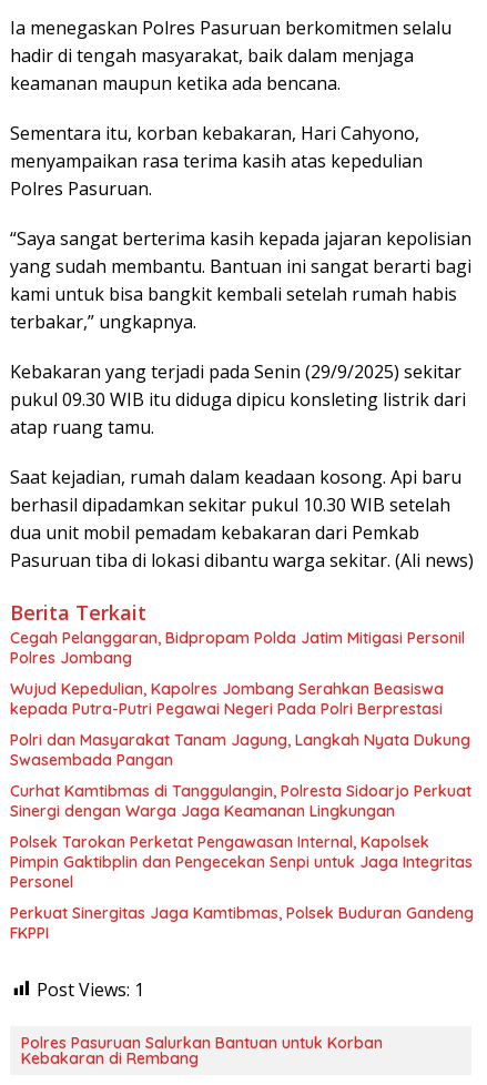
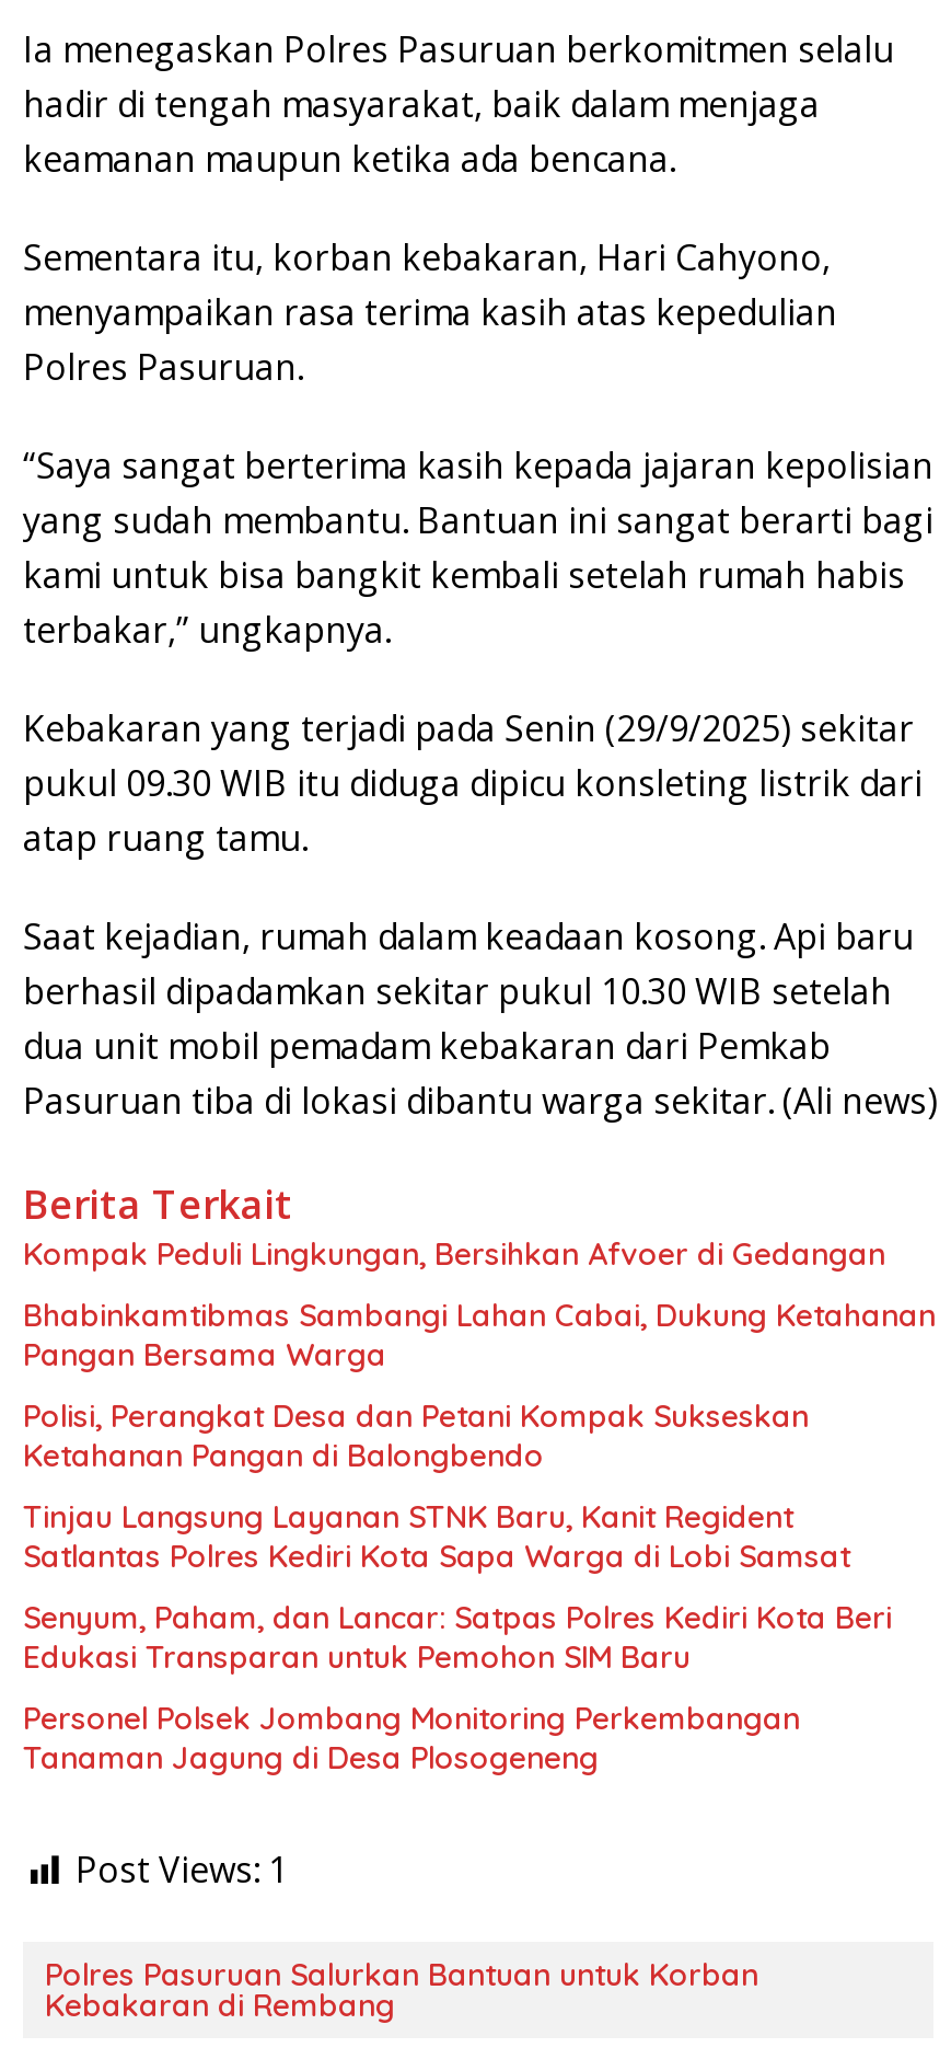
- Cegah Pelanggaran, Bidpropam Polda Jatim Mitigasi Personil
- Polres Jombang
+ Kompak Peduli Lingkungan, Bersihkan Afvoer di Gedangan

- Wujud Kepedulian, Kapolres Jombang Serahkan Beasiswa
- kepada Putra-Putri Pegawai Negeri Pada Polri Berprestasi
+ Bhabinkamtibmas Sambangi Lahan Cabai, Dukung Ketahanan
+ Pangan Bersama Warga

- Polri dan Masyarakat Tanam Jagung, Langkah Nyata Dukung
- Swasembada Pangan
+ Polisi, Perangkat Desa dan Petani Kompak Sukseskan
+ Ketahanan Pangan di Balongbendo

- Curhat Kamtibmas di Tanggulangin, Polresta Sidoarjo Perkuat
- Sinergi dengan Warga Jaga Keamanan Lingkungan
+ Tinjau Langsung Layanan STNK Baru, Kanit Regident
+ Satlantas Polres Kediri Kota Sapa Warga di Lobi Samsat

- Polsek Tarokan Perketat Pengawasan Internal, Kapolsek
- Pimpin Gaktibplin dan Pengecekan Senpi untuk Jaga Integritas
- Personel
+ Senyum, Paham, dan Lancar: Satpas Polres Kediri Kota Beri
+ Edukasi Transparan untuk Pemohon SIM Baru

- Perkuat Sinergitas Jaga Kamtibmas, Polsek Buduran Gandeng
- FKPPI
+ Personel Polsek Jombang Monitoring Perkembangan
+ Tanaman Jagung di Desa Plosogeneng
